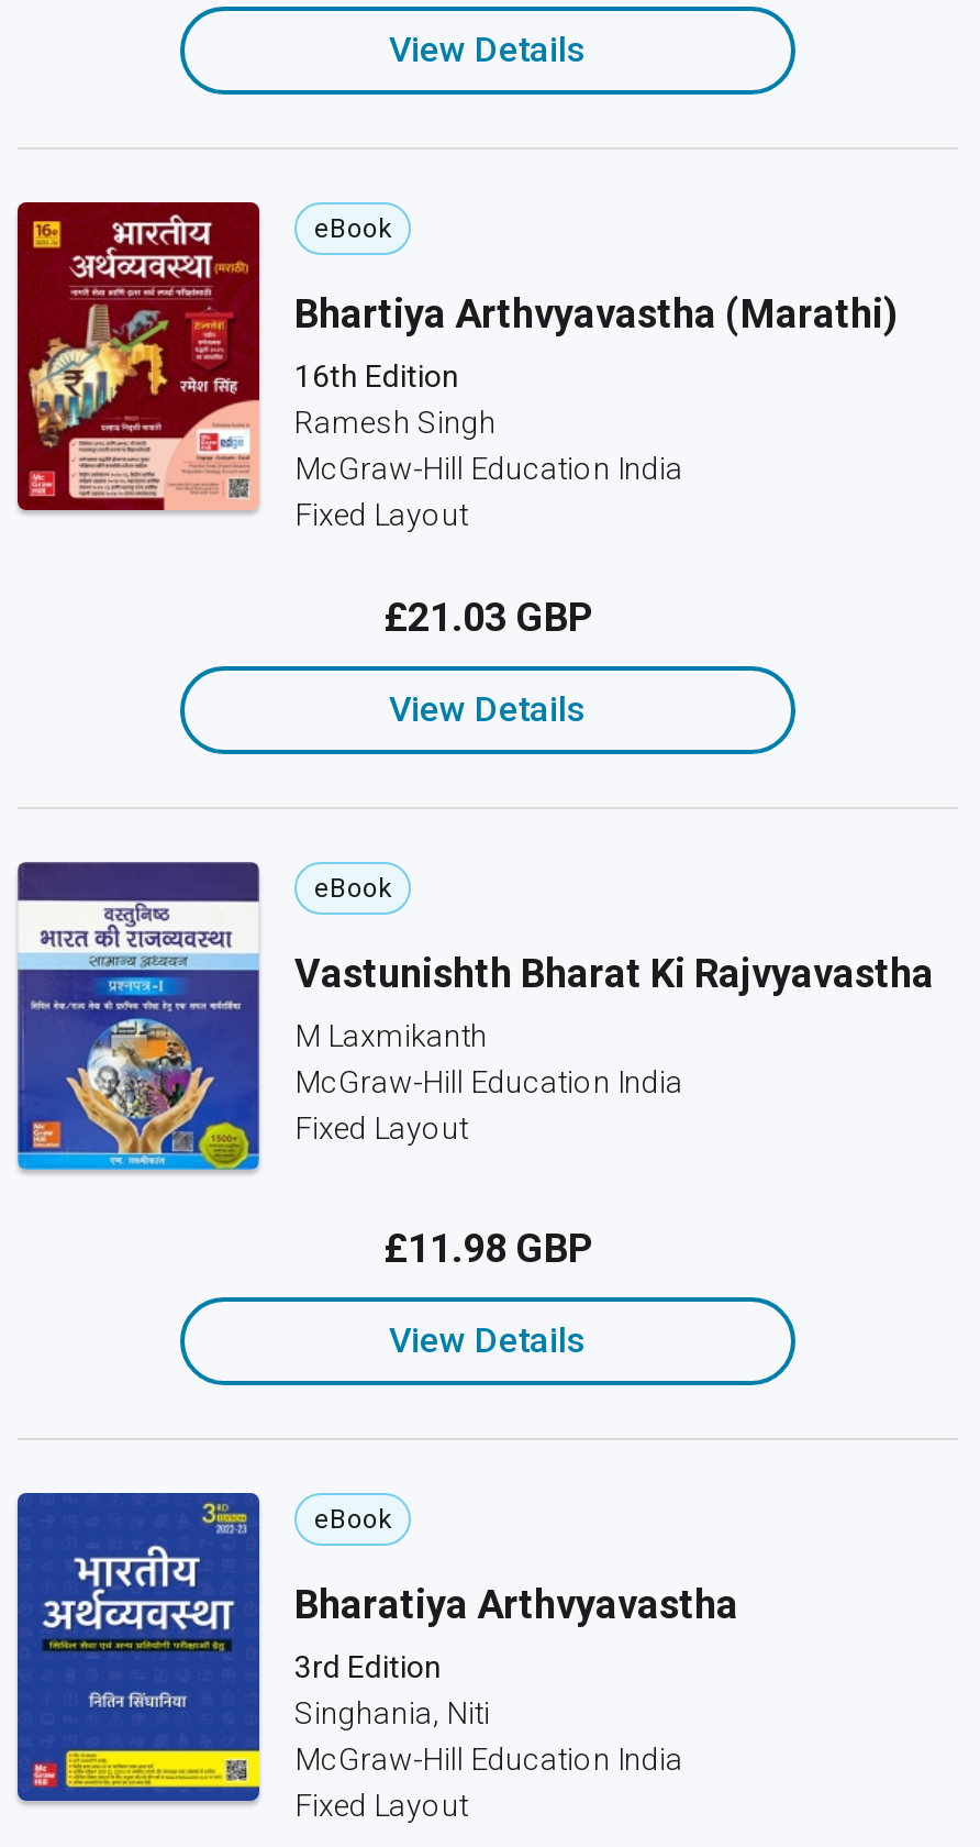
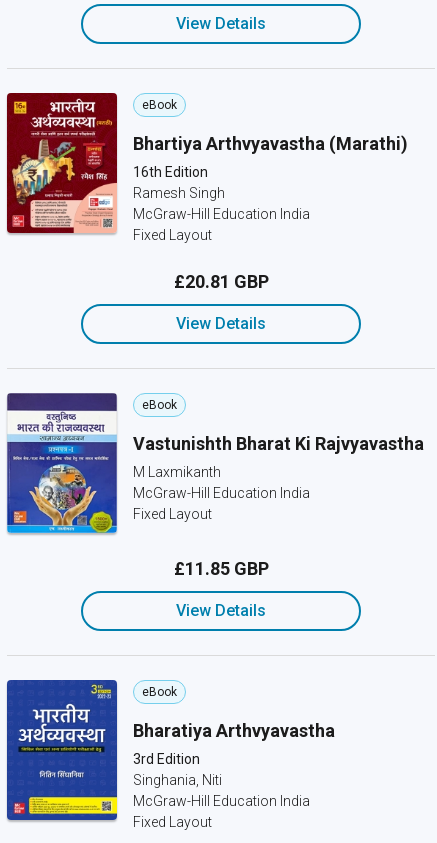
- £21.03 GBP
+ £20.81 GBP

- £11.98 GBP
+ £11.85 GBP
